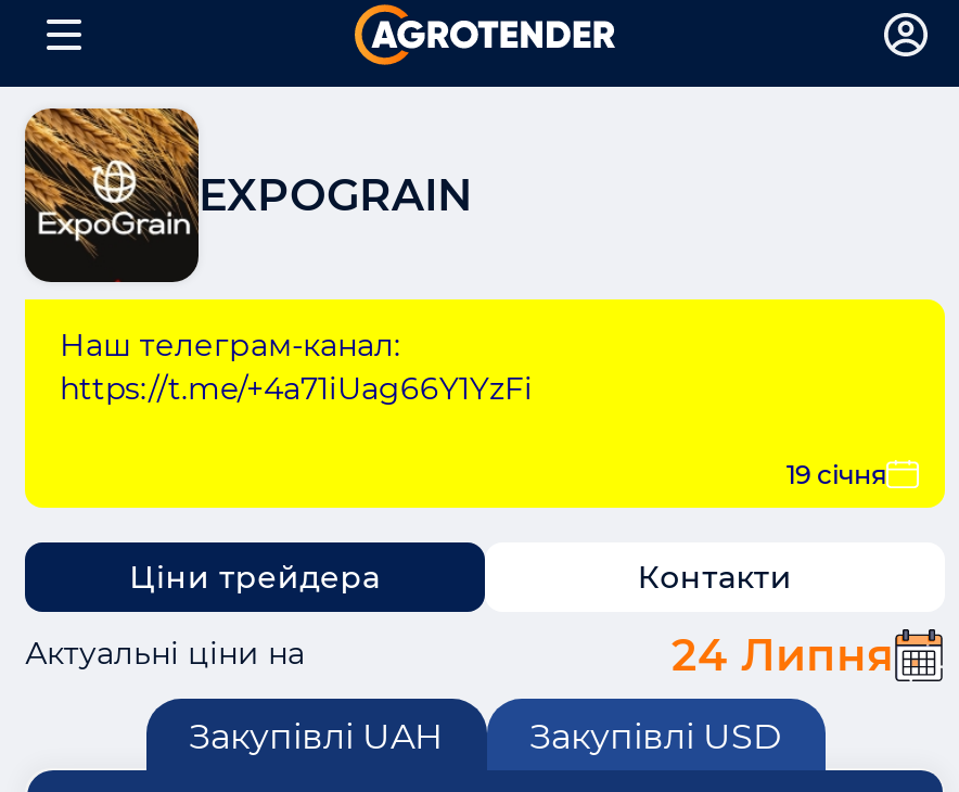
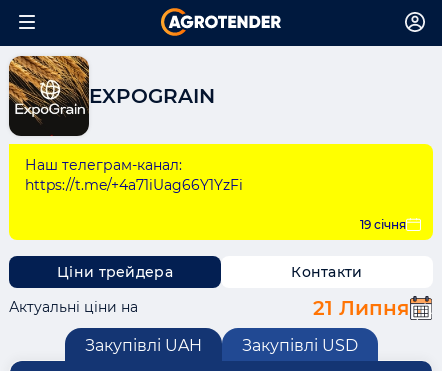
- 24 Липня
+ 21 Липня
